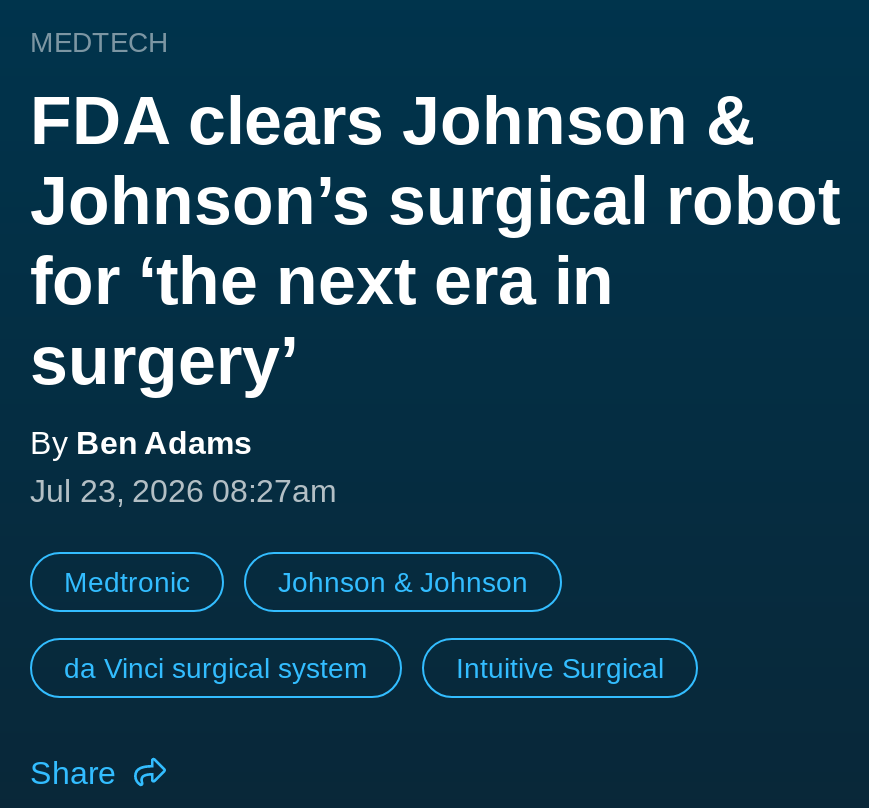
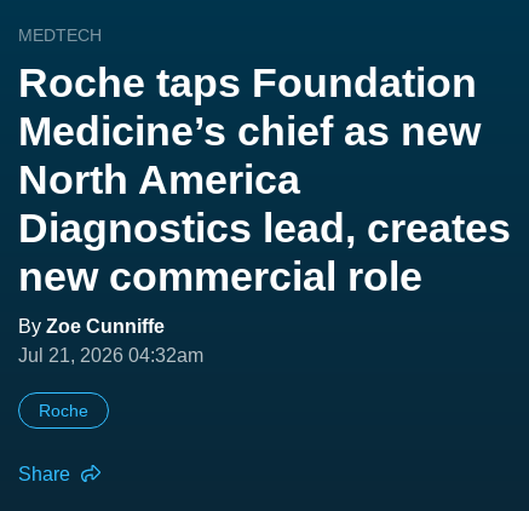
- FDA clears Johnson &
- Johnson’s surgical robot
- for ‘the next era in
- surgery’
- By Ben Adams
- Jul 23, 2026 08:27am
- Medtronic
- Johnson & Johnson
- da Vinci surgical system
- Intuitive Surgical
+ Roche taps Foundation
+ Medicine’s chief as new
+ North America
+ Diagnostics lead, creates
+ new commercial role
+ By Zoe Cunniffe
+ Jul 21, 2026 04:32am
+ Roche
